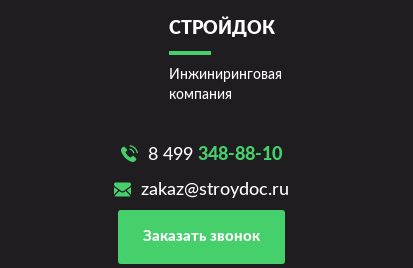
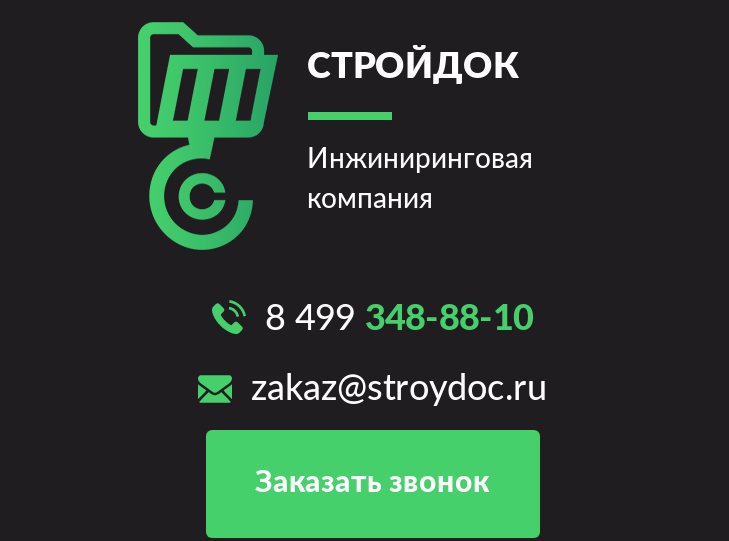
+ [image]
